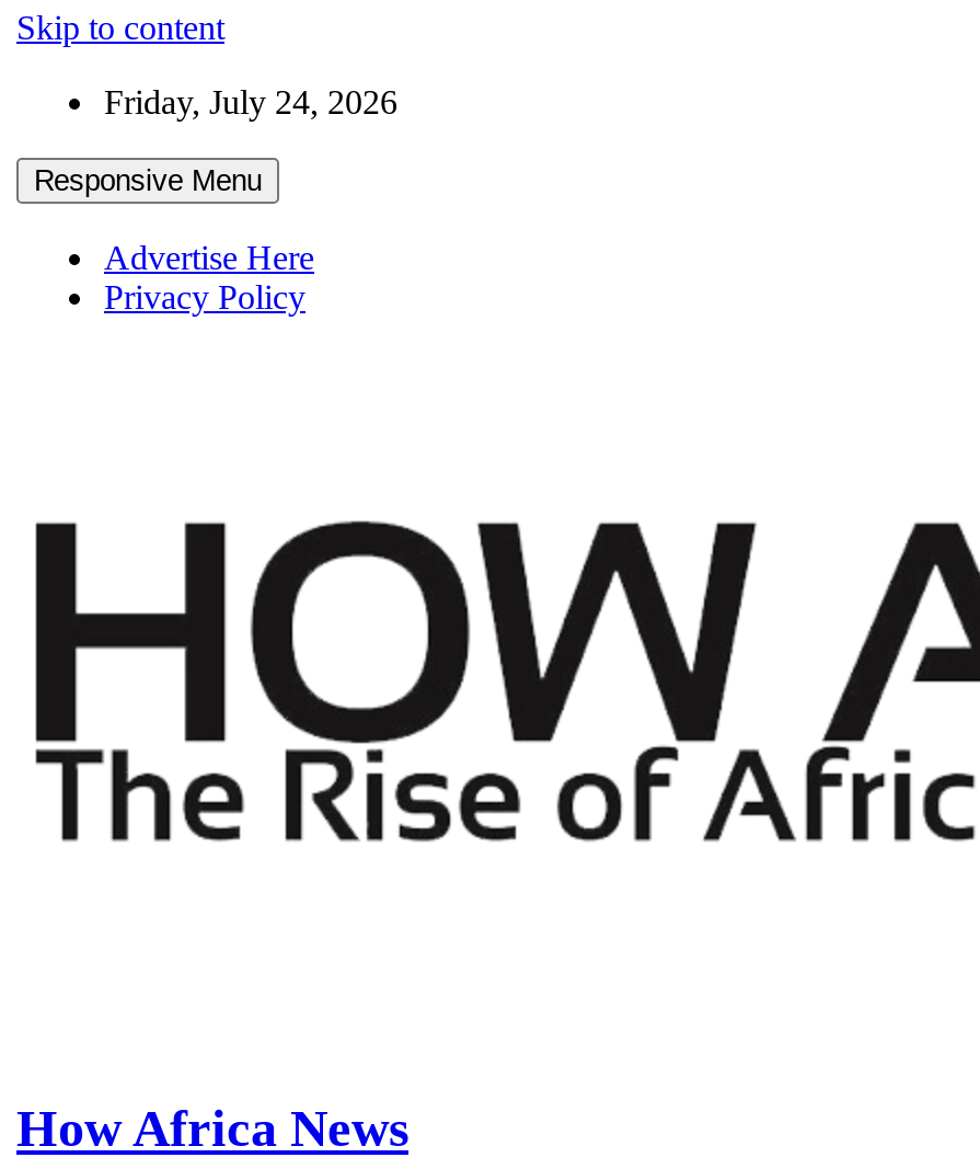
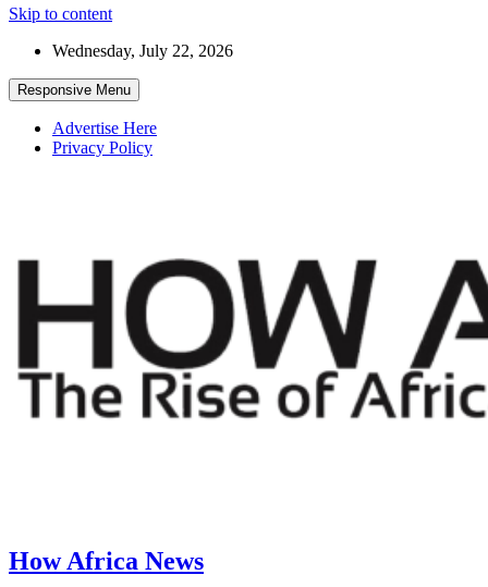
- Friday, July 24, 2026
+ Wednesday, July 22, 2026
